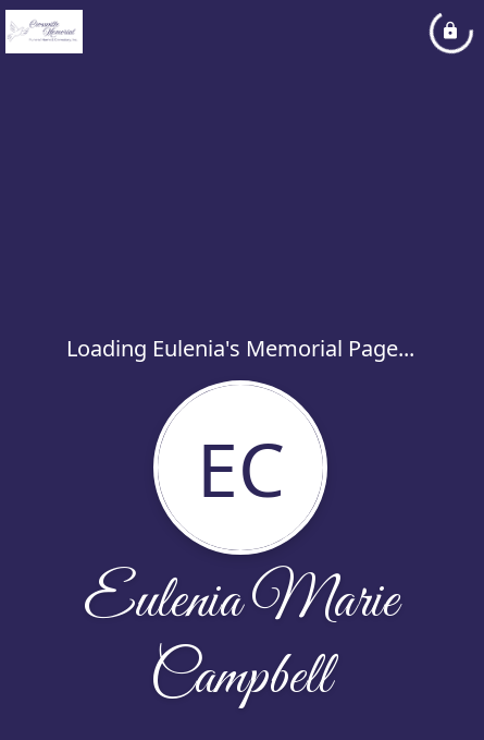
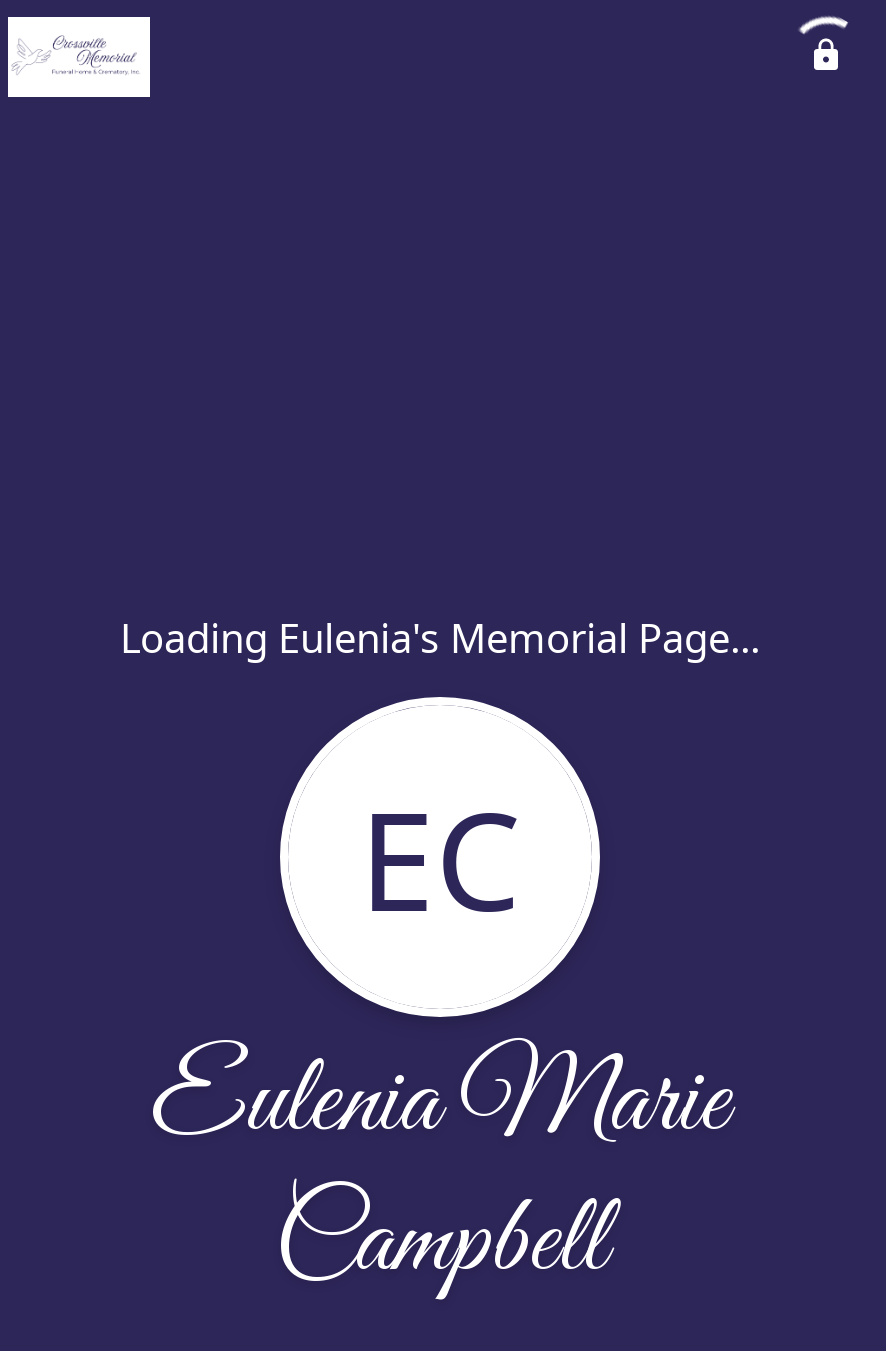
- [image]
+ [image]
